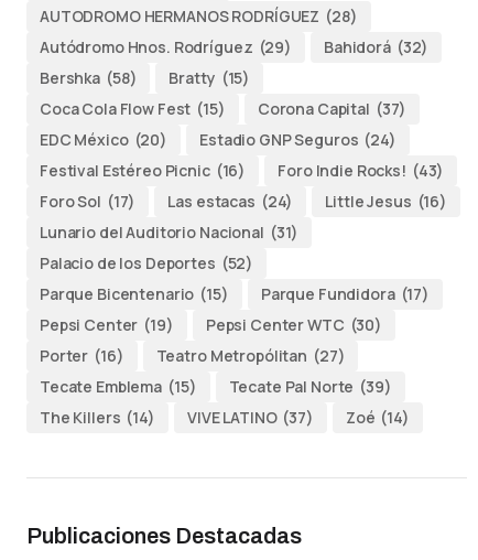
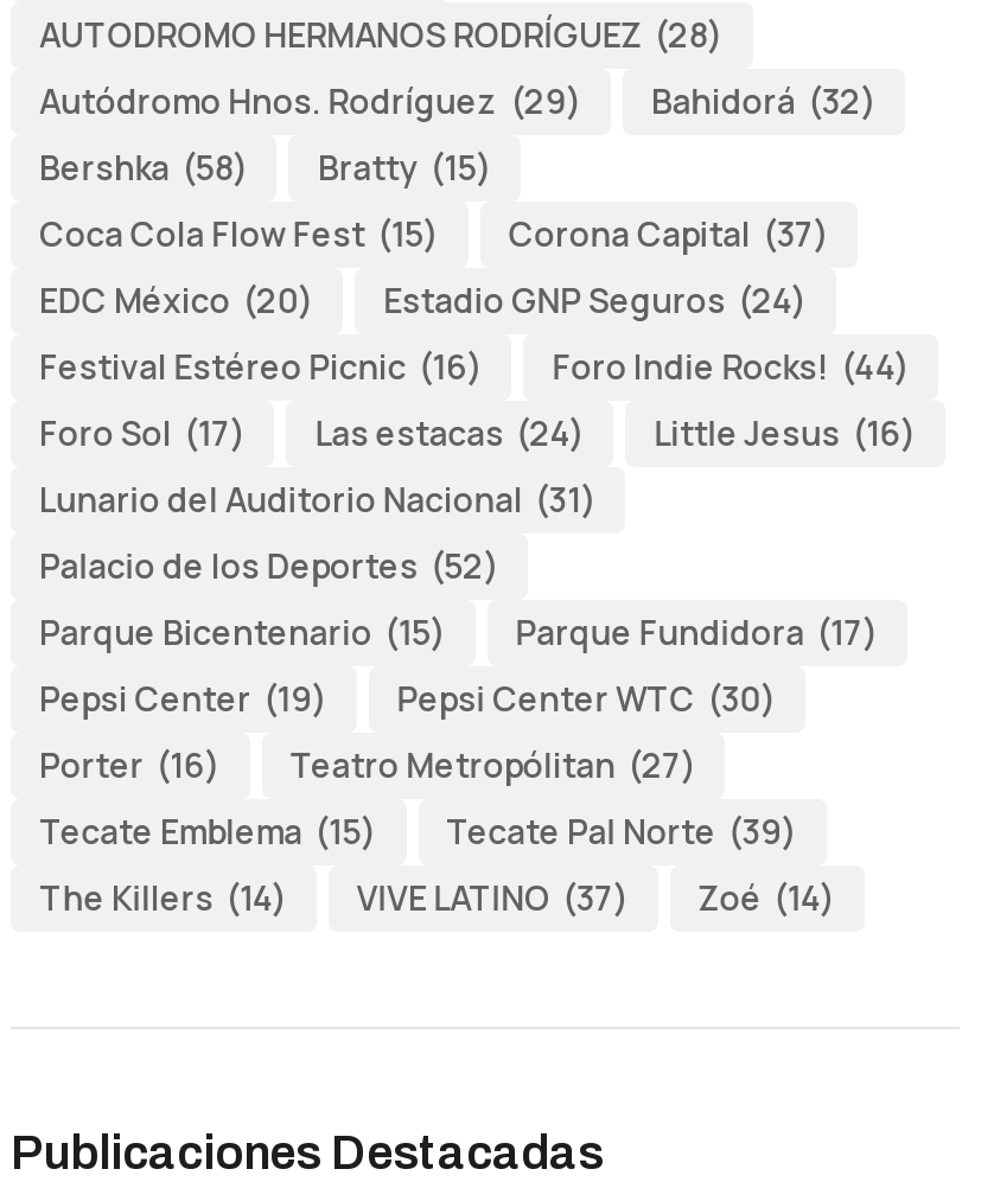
- Foro Indie Rocks! (43)
+ Foro Indie Rocks! (44)
